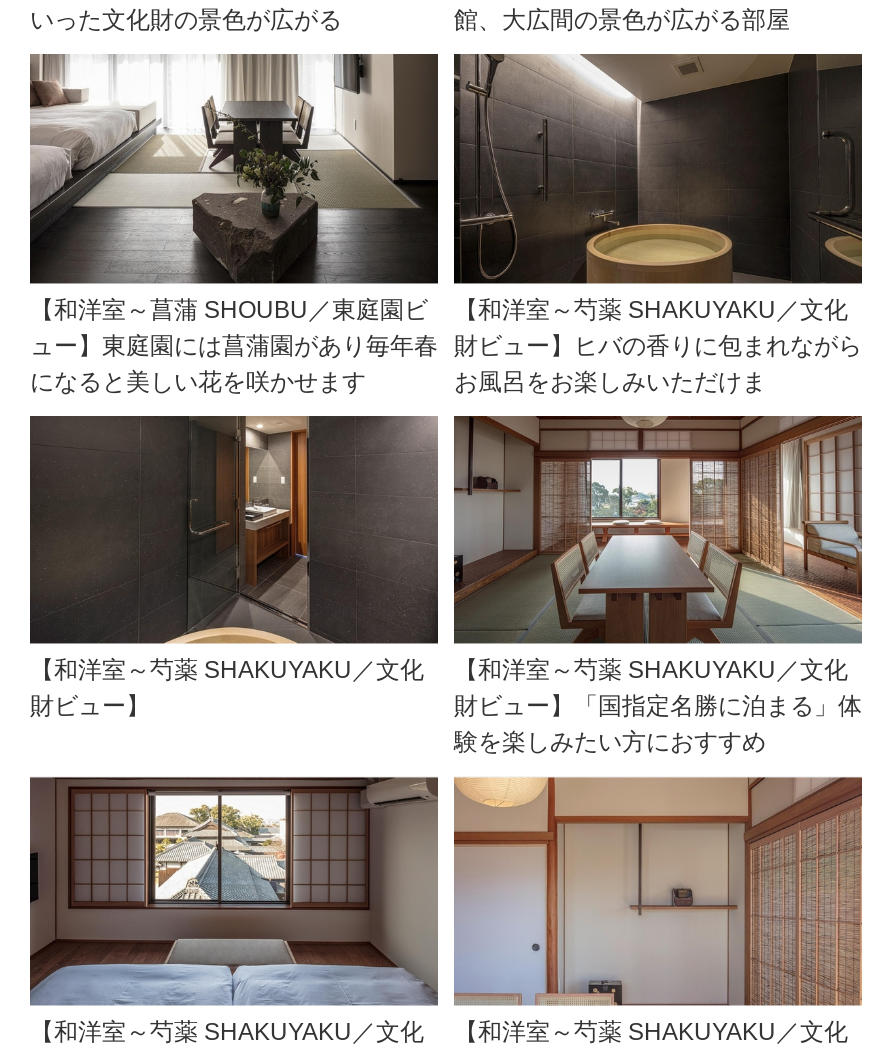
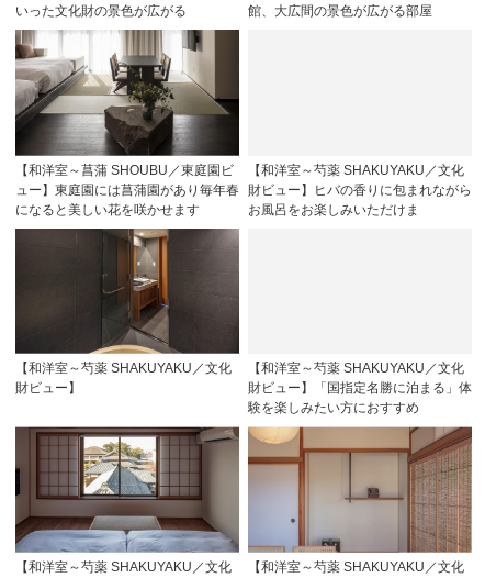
- [image]

- [image]
